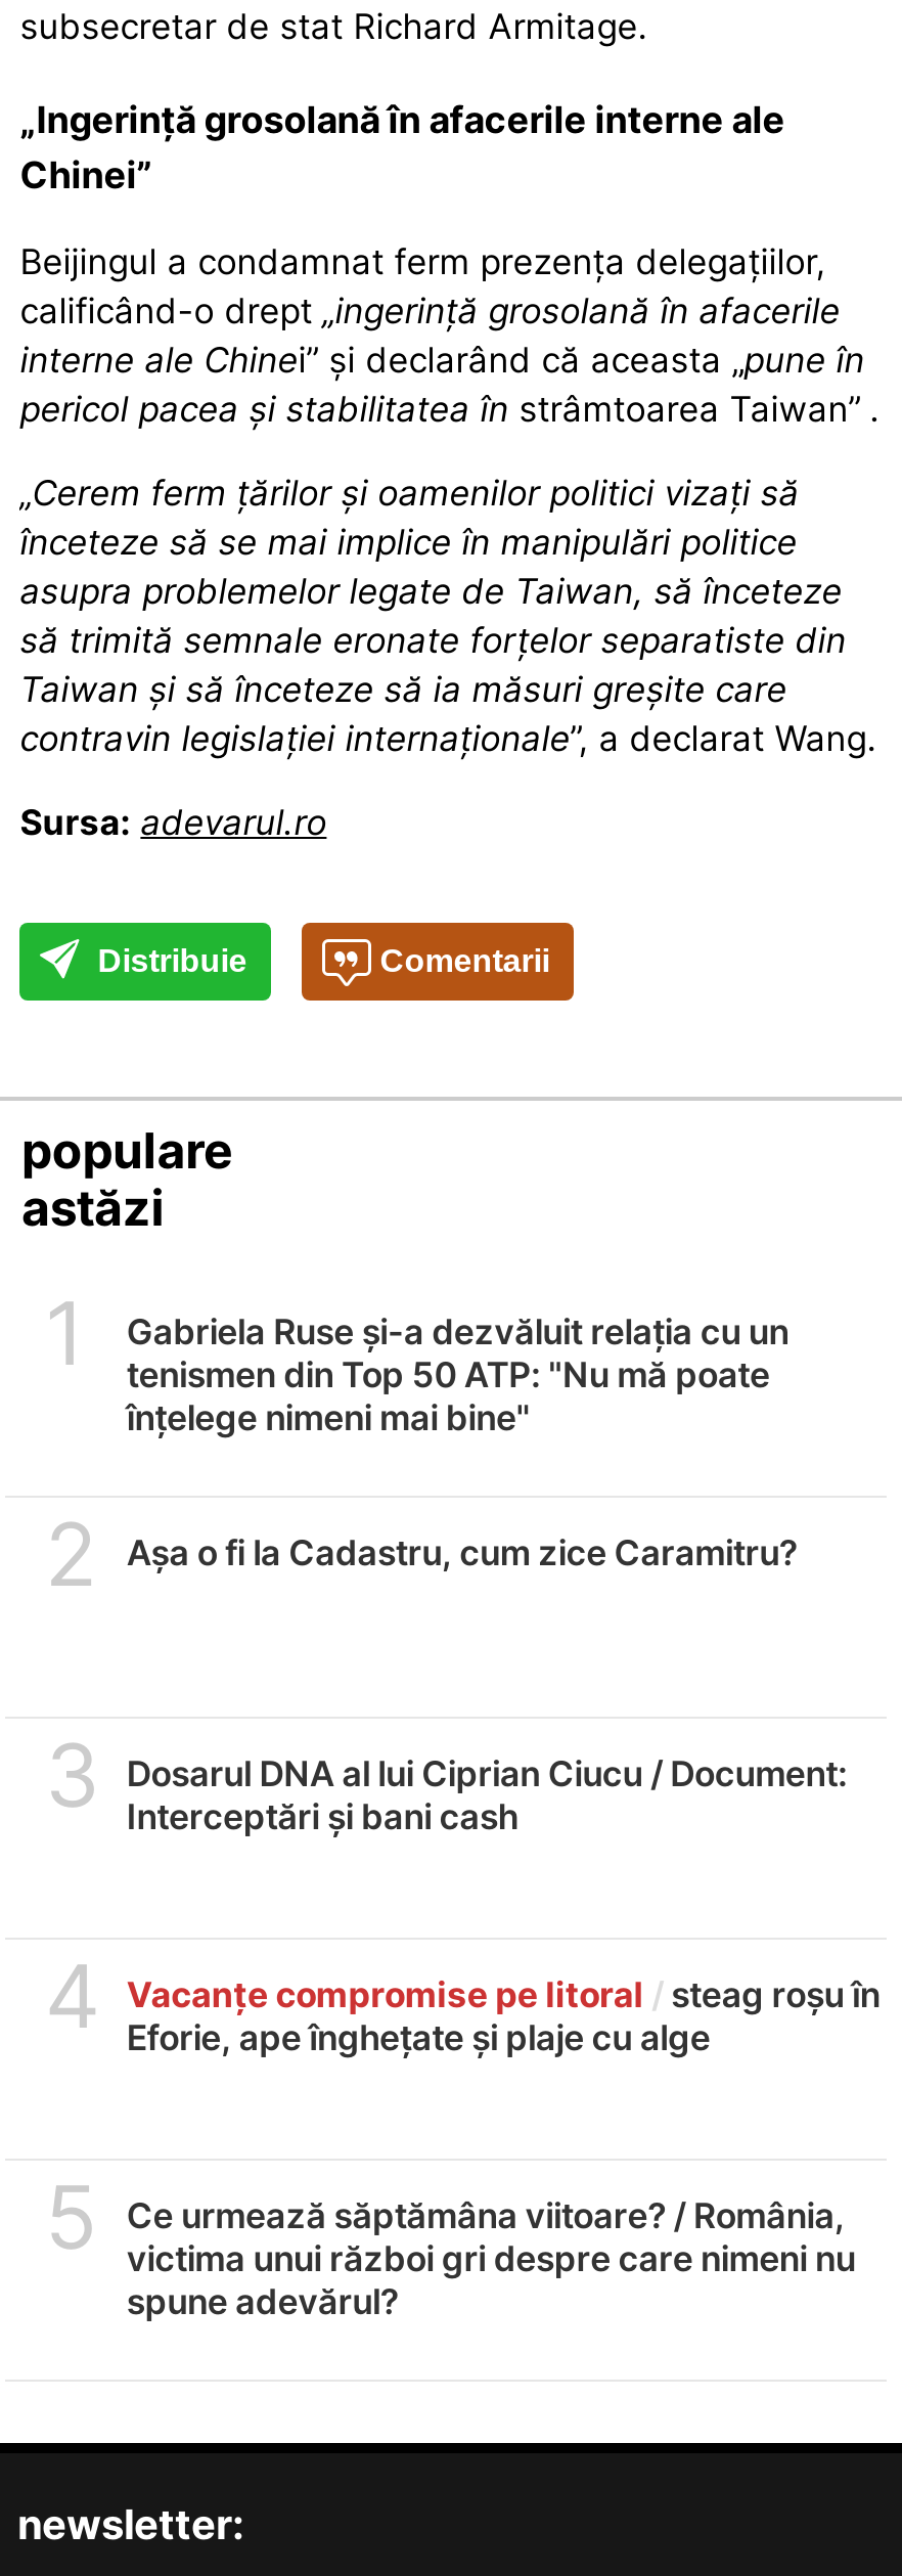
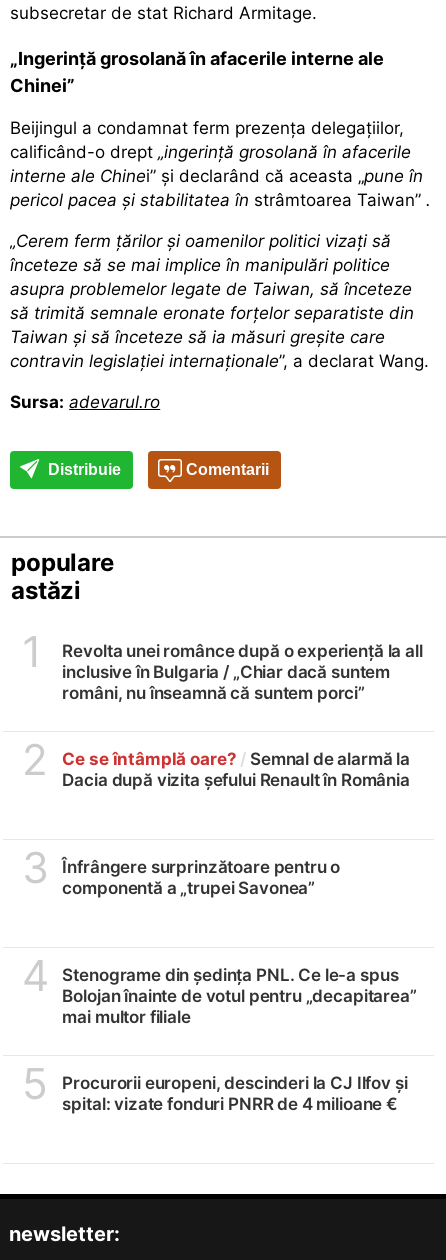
- Gabriela Ruse și-a dezvăluit relația cu un
- tenismen din Top 50 ATP: "Nu mă poate
- înțelege nimeni mai bine"
+ Revolta unei românce după o experiență la all
+ inclusive în Bulgaria / „Chiar dacă suntem
+ români, nu înseamnă că suntem porci”

- Așa o fi la Cadastru, cum zice Caramitru?
+ Ce se întâmplă oare? / Semnal de alarmă la
+ Dacia după vizita șefului Renault în România

- Dosarul DNA al lui Ciprian Ciucu / Document:
- Interceptări și bani cash
+ Înfrângere surprinzătoare pentru o
+ componentă a „trupei Savonea”

- Vacanțe compromise pe litoral / steag roșu în
- Eforie, ape înghețate și plaje cu alge
+ Stenograme din ședința PNL. Ce le-a spus
+ Bolojan înainte de votul pentru „decapitarea”
+ mai multor filiale

- Ce urmează săptămâna viitoare? / România,
- victima unui război gri despre care nimeni nu
- spune adevărul?
+ Procurorii europeni, descinderi la CJ Ilfov și
+ spital: vizate fonduri PNRR de 4 milioane €
